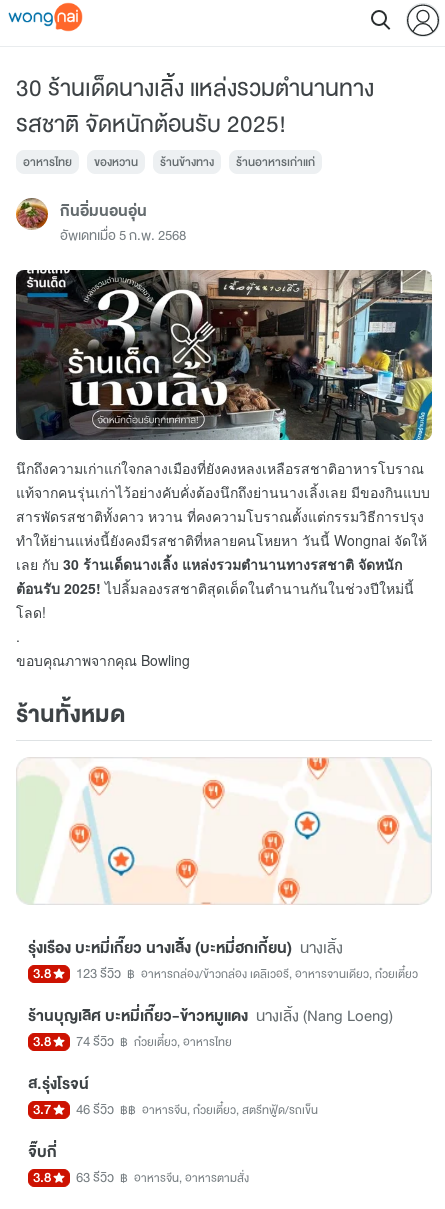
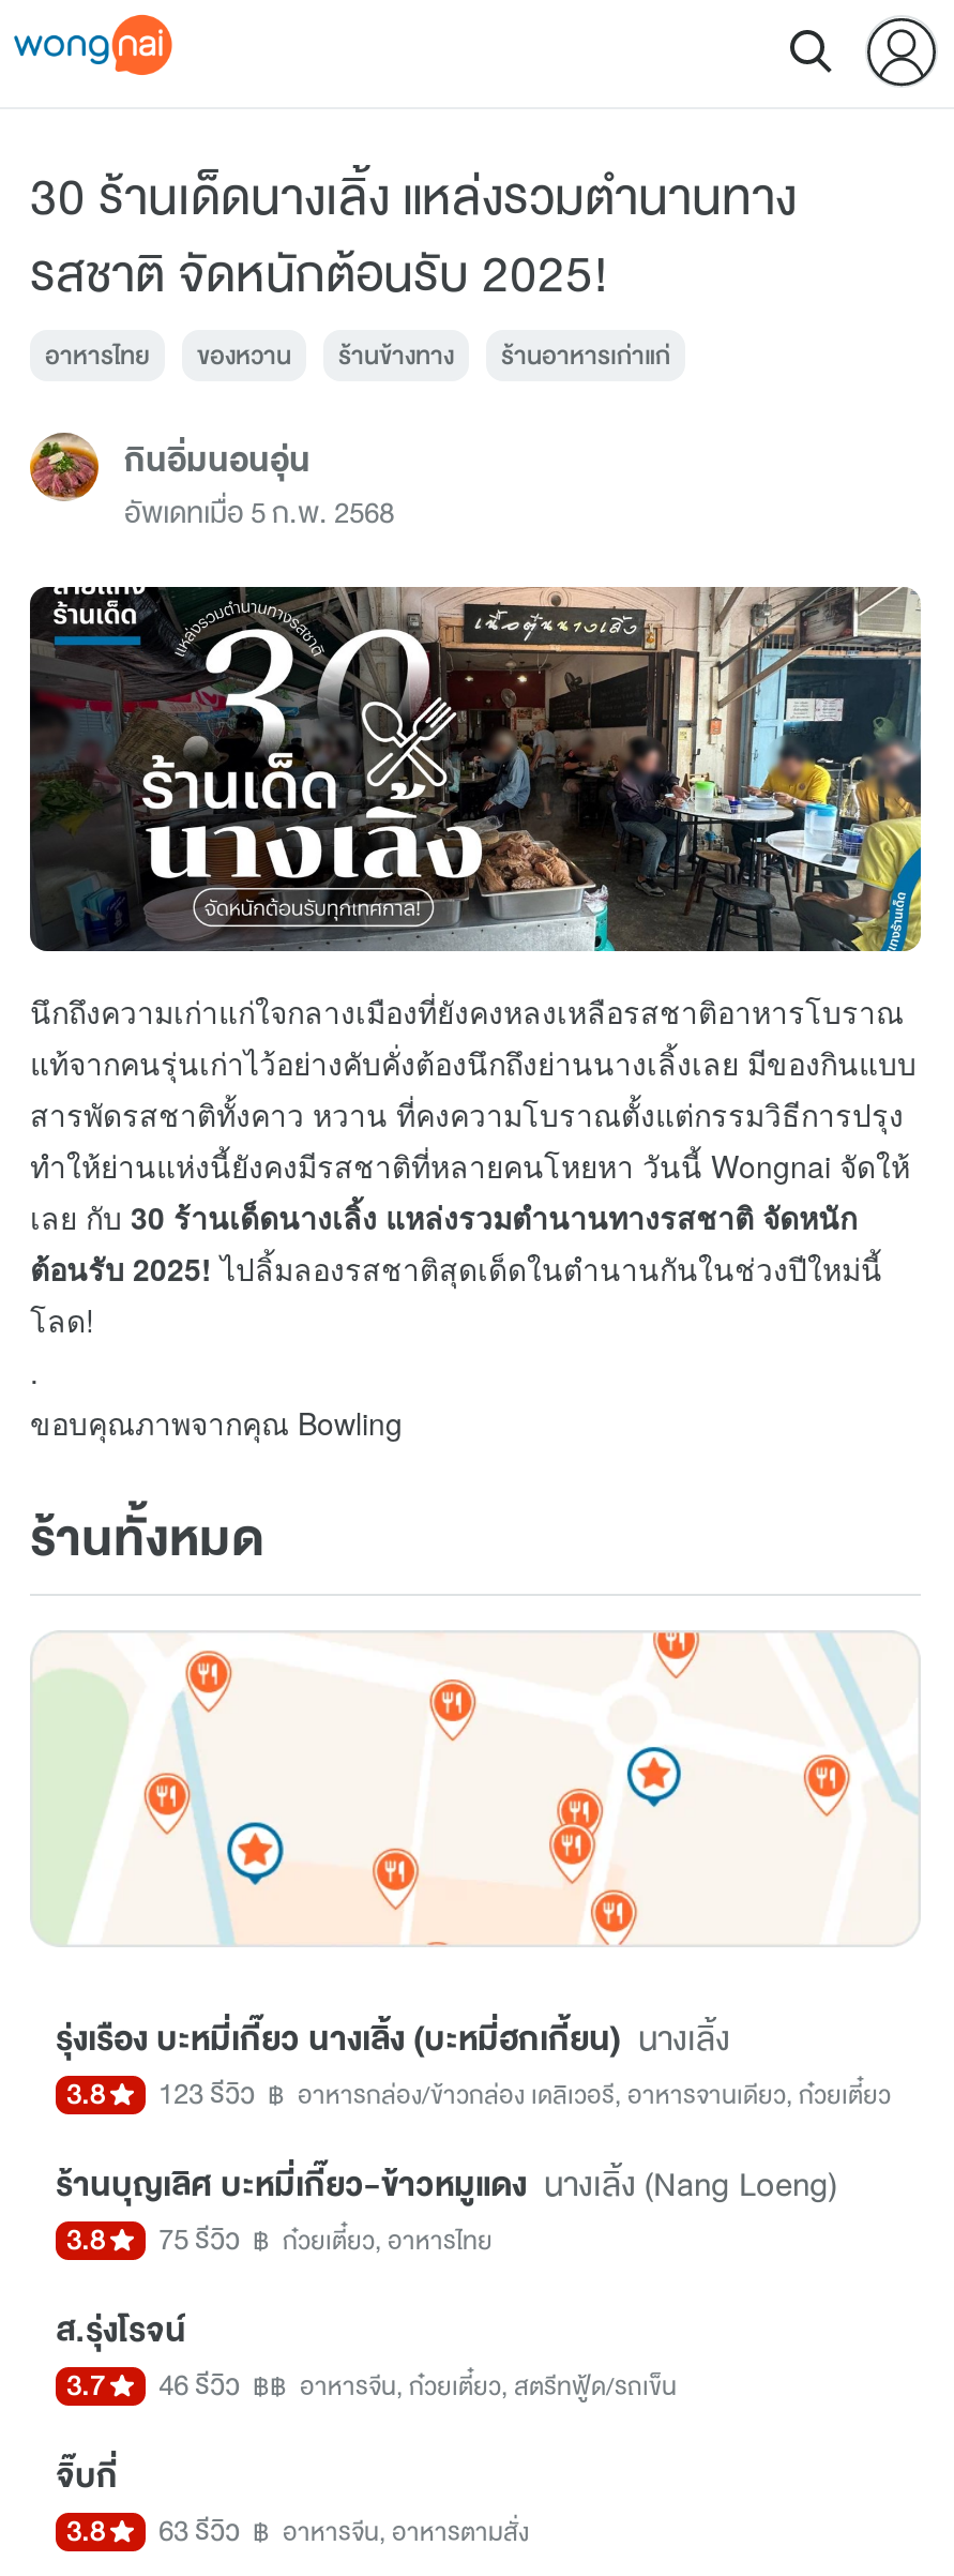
- 74 รีวิว ฿ ก๋วยเตี๋ยว, อาหารไทย
+ 75 รีวิว ฿ ก๋วยเตี๋ยว, อาหารไทย
